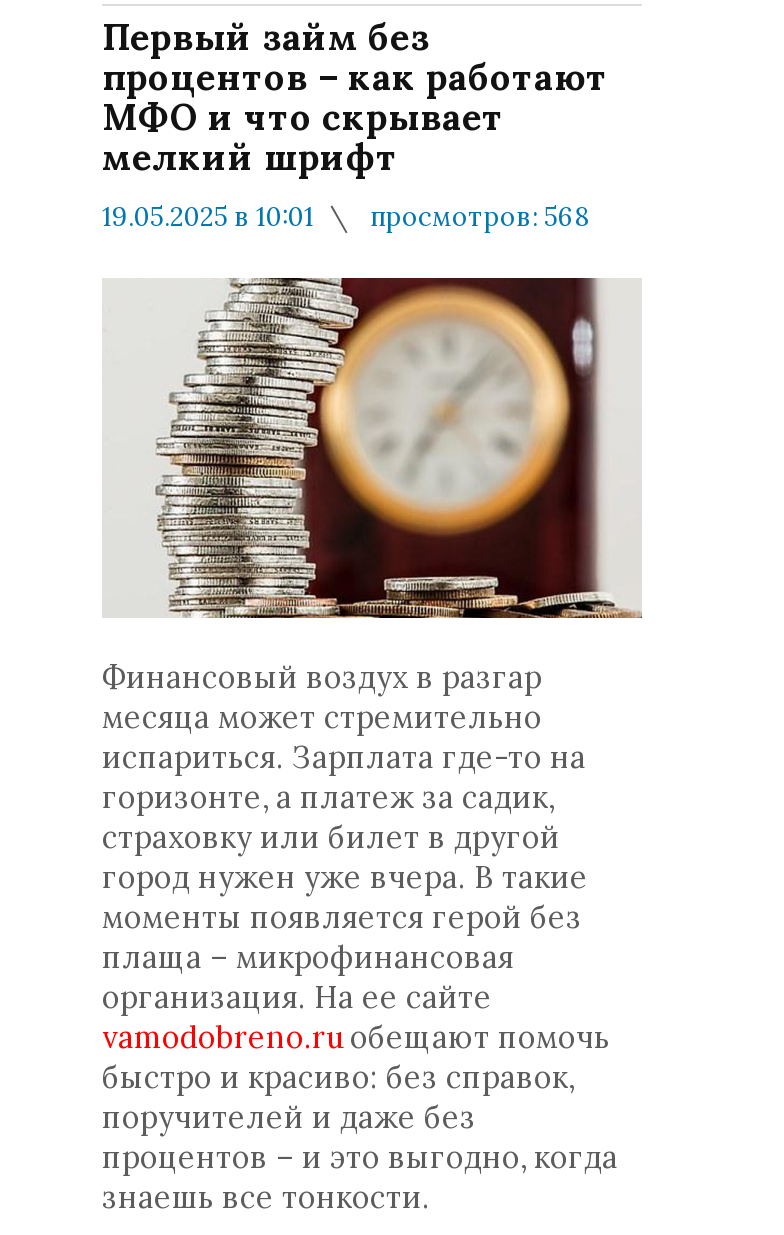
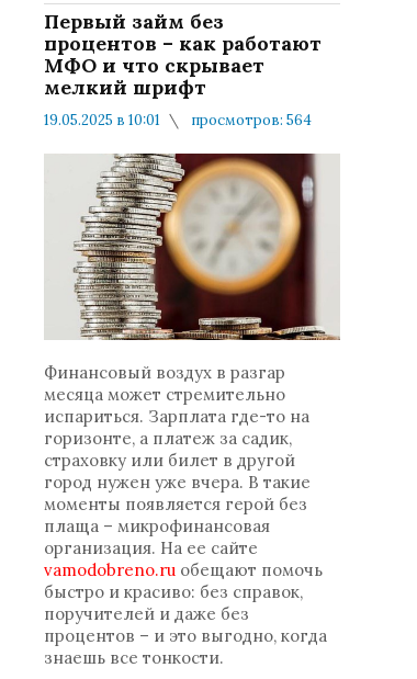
- 19.05.2025 в 10:01 просмотров: 568
+ 19.05.2025 в 10:01 просмотров: 564
